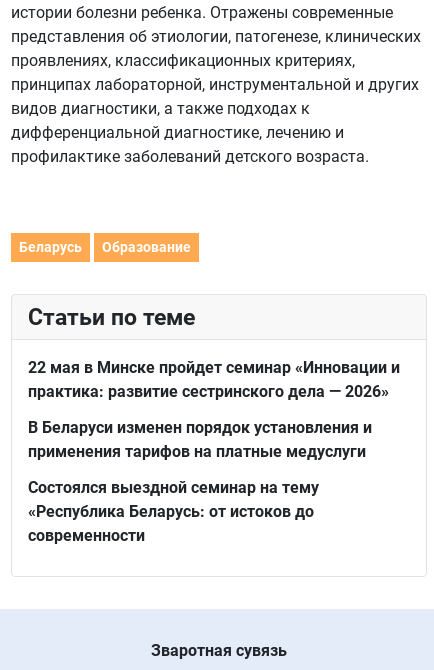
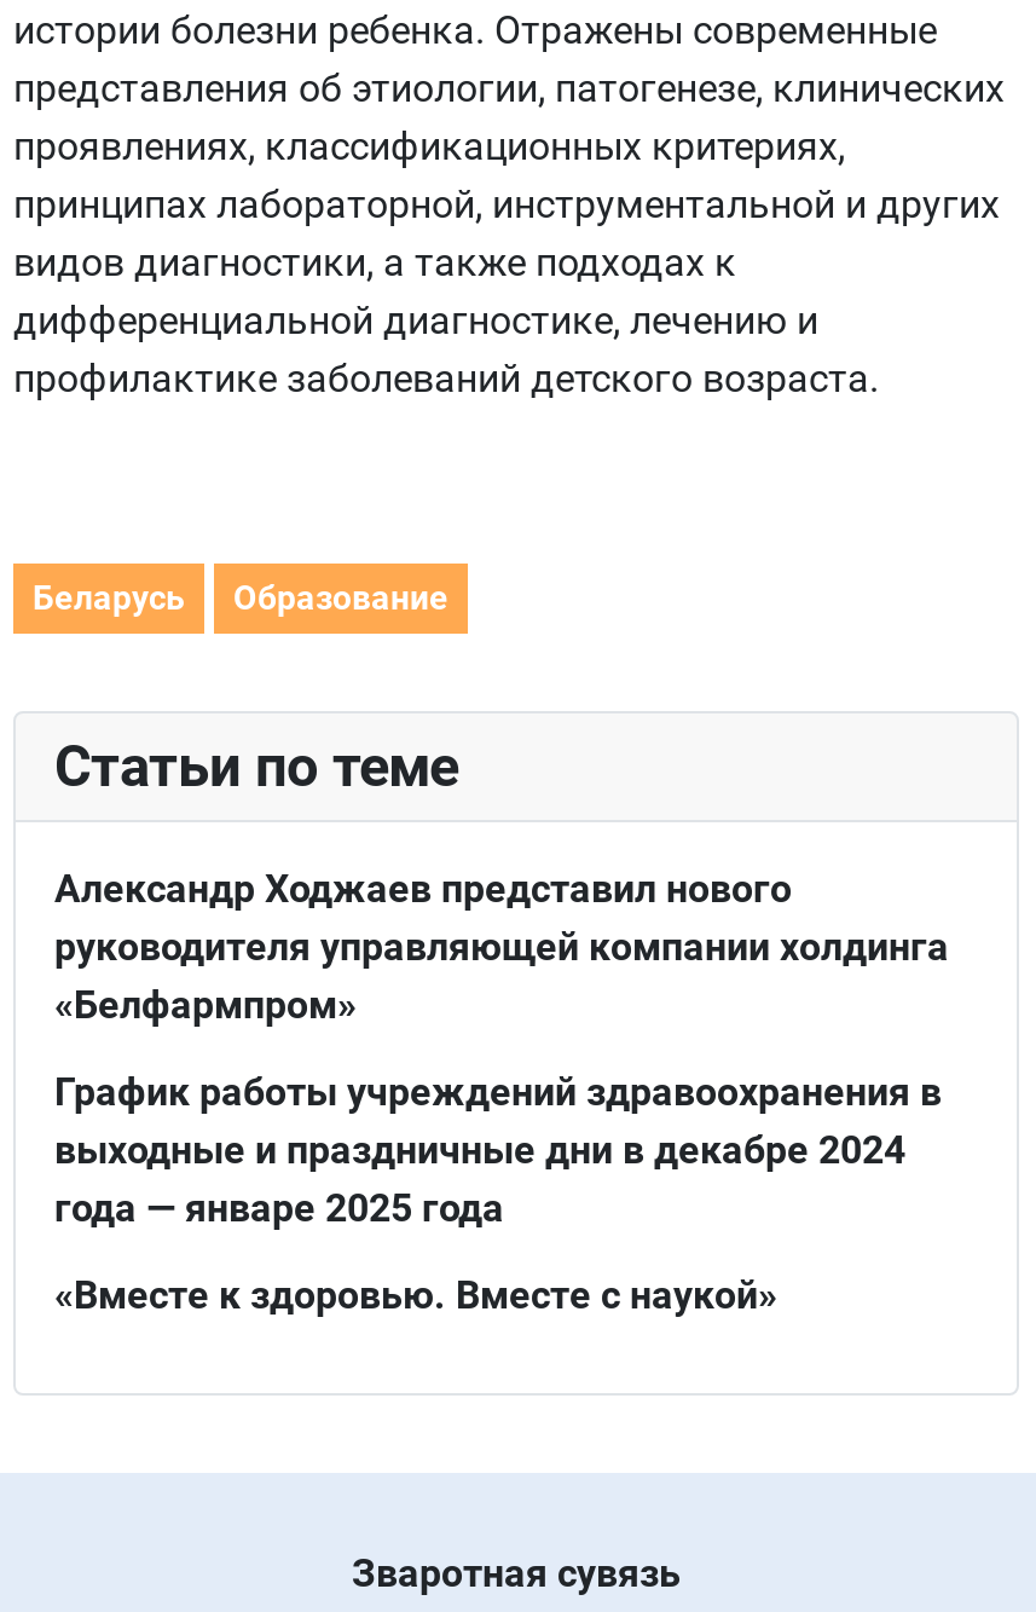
- 22 мая в Минске пройдет семинар «Инновации и
- практика: развитие сестринского дела — 2026»
+ Александр Ходжаев представил нового
+ руководителя управляющей компании холдинга
+ «Белфармпром»

- В Беларуси изменен порядок установления и
- применения тарифов на платные медуслуги
+ График работы учреждений здравоохранения в
+ выходные и праздничные дни в декабре 2024
+ года — январе 2025 года

- Состоялся выездной семинар на тему
- «Республика Беларусь: от истоков до
- современности
+ «Вместе к здоровью. Вместе с наукой»
